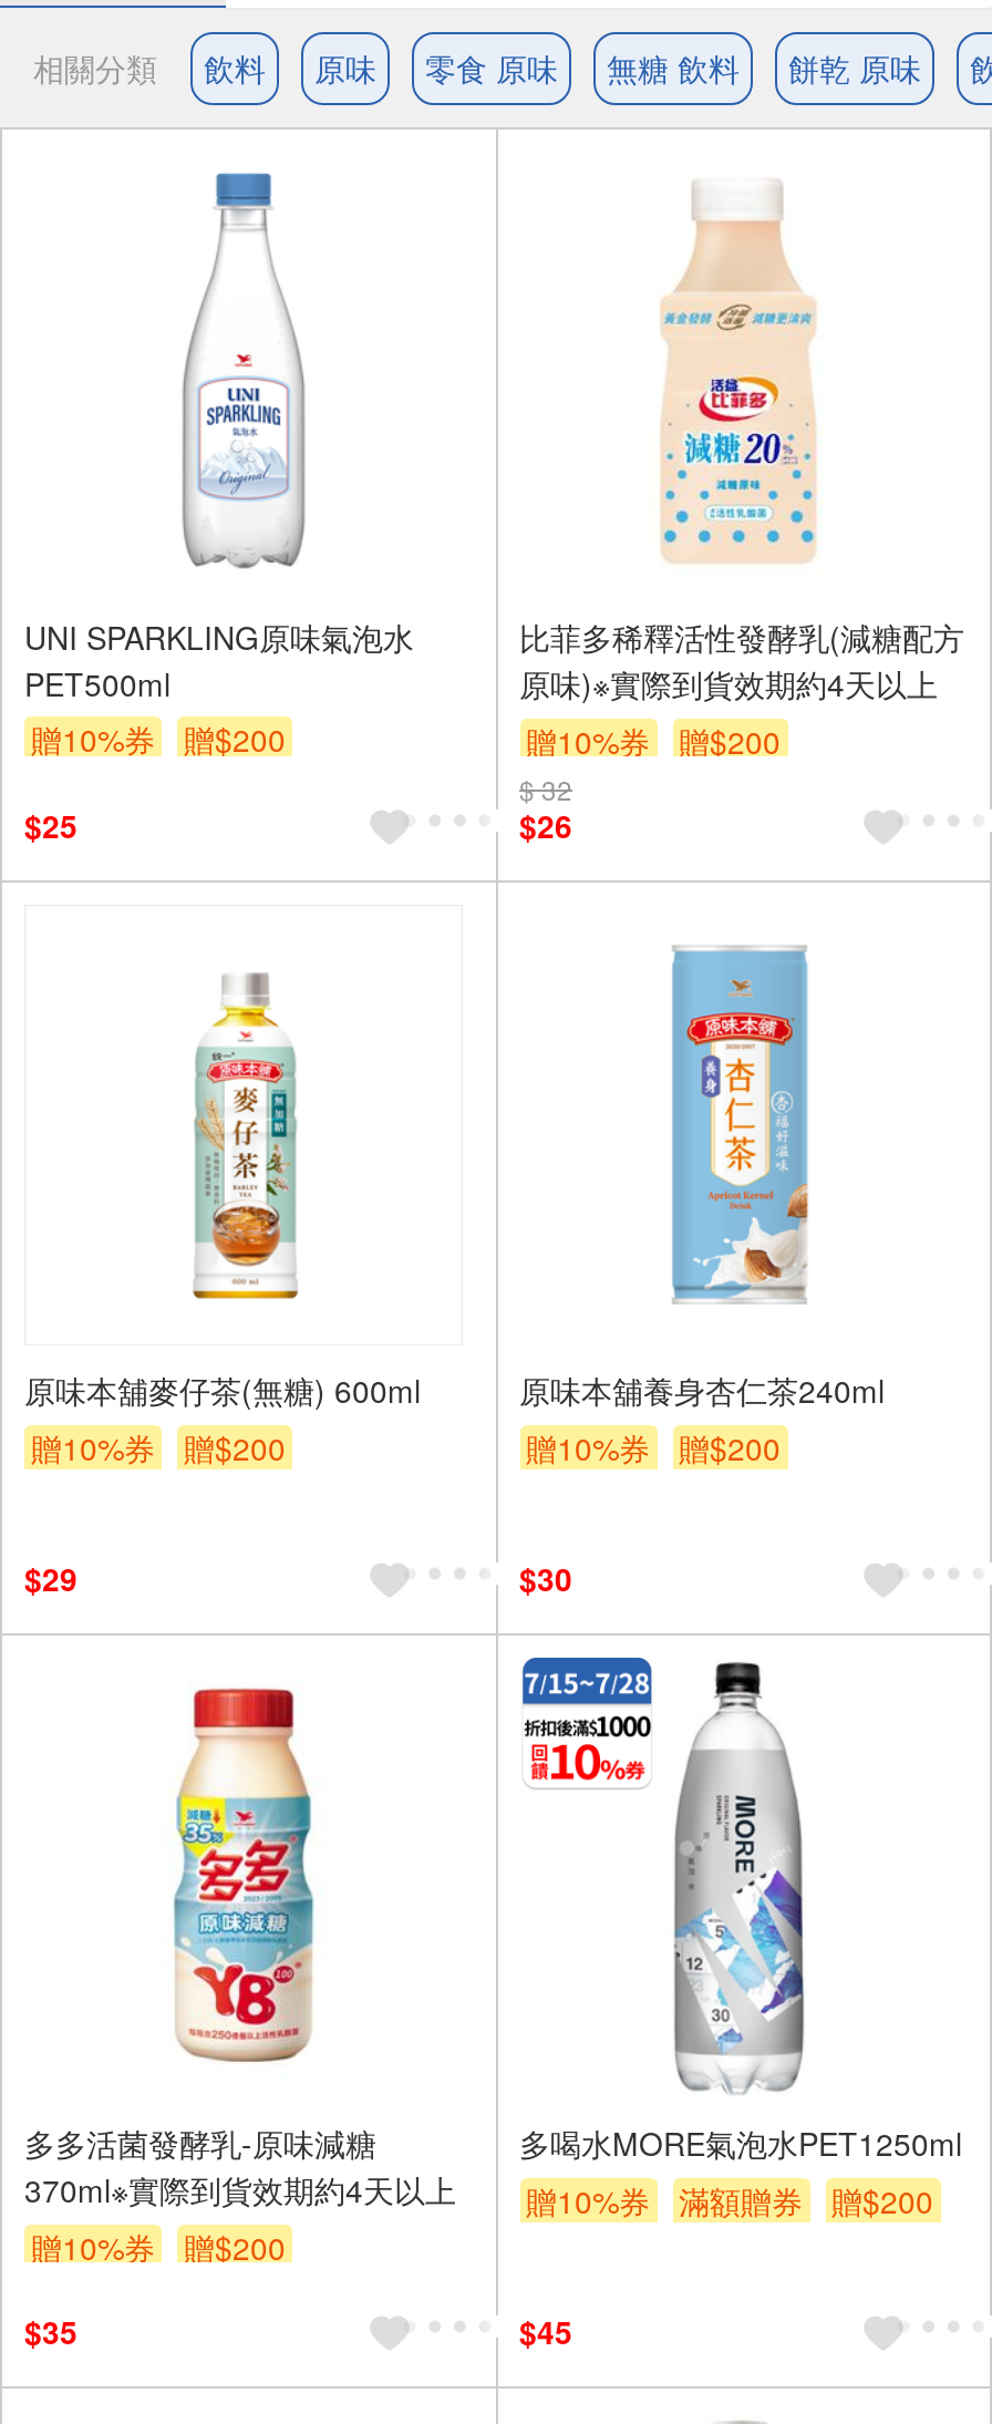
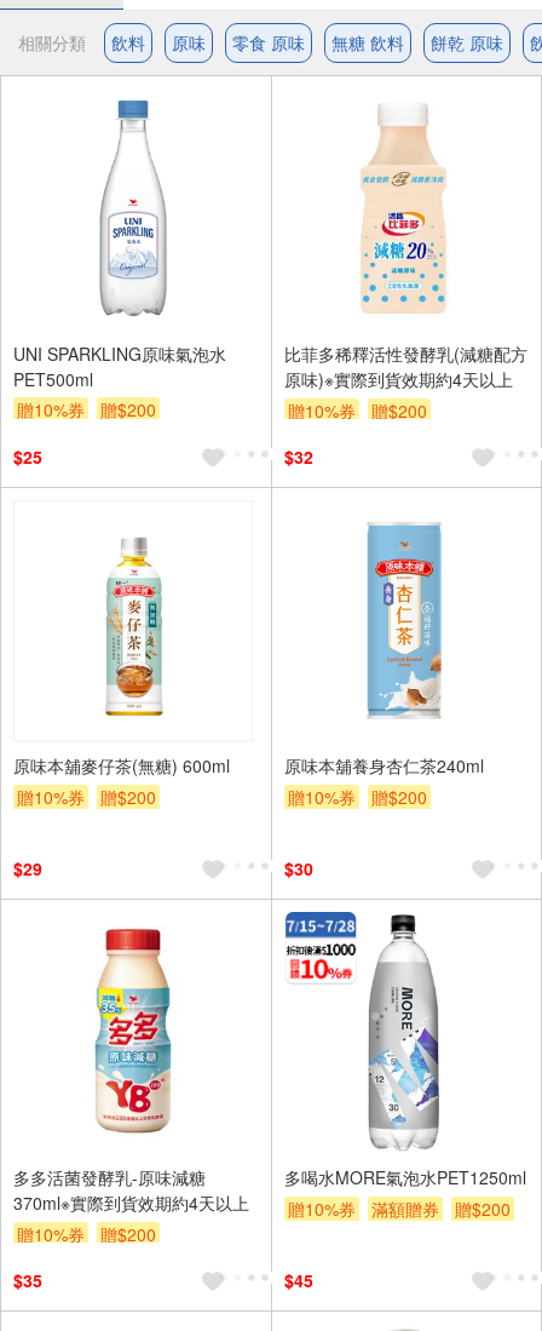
- $ 32
- $26
+ $32
